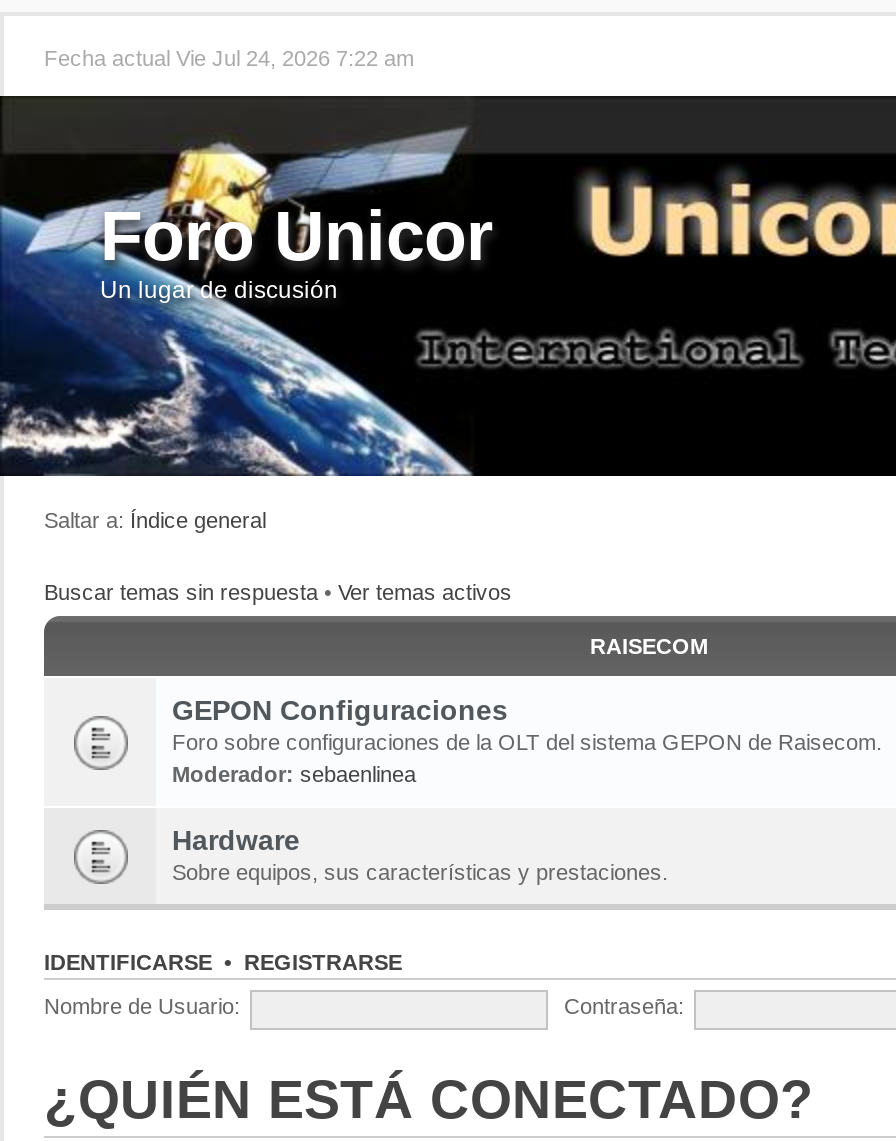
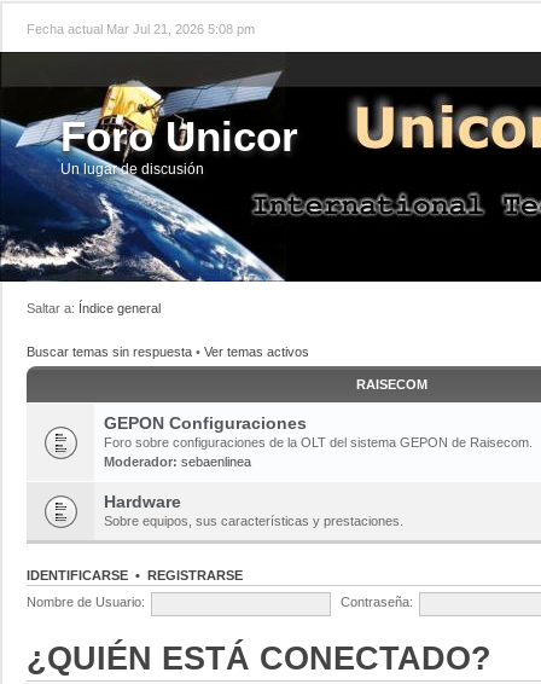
- Fecha actual Vie Jul 24, 2026 7:22 am
+ Fecha actual Mar Jul 21, 2026 5:08 pm
